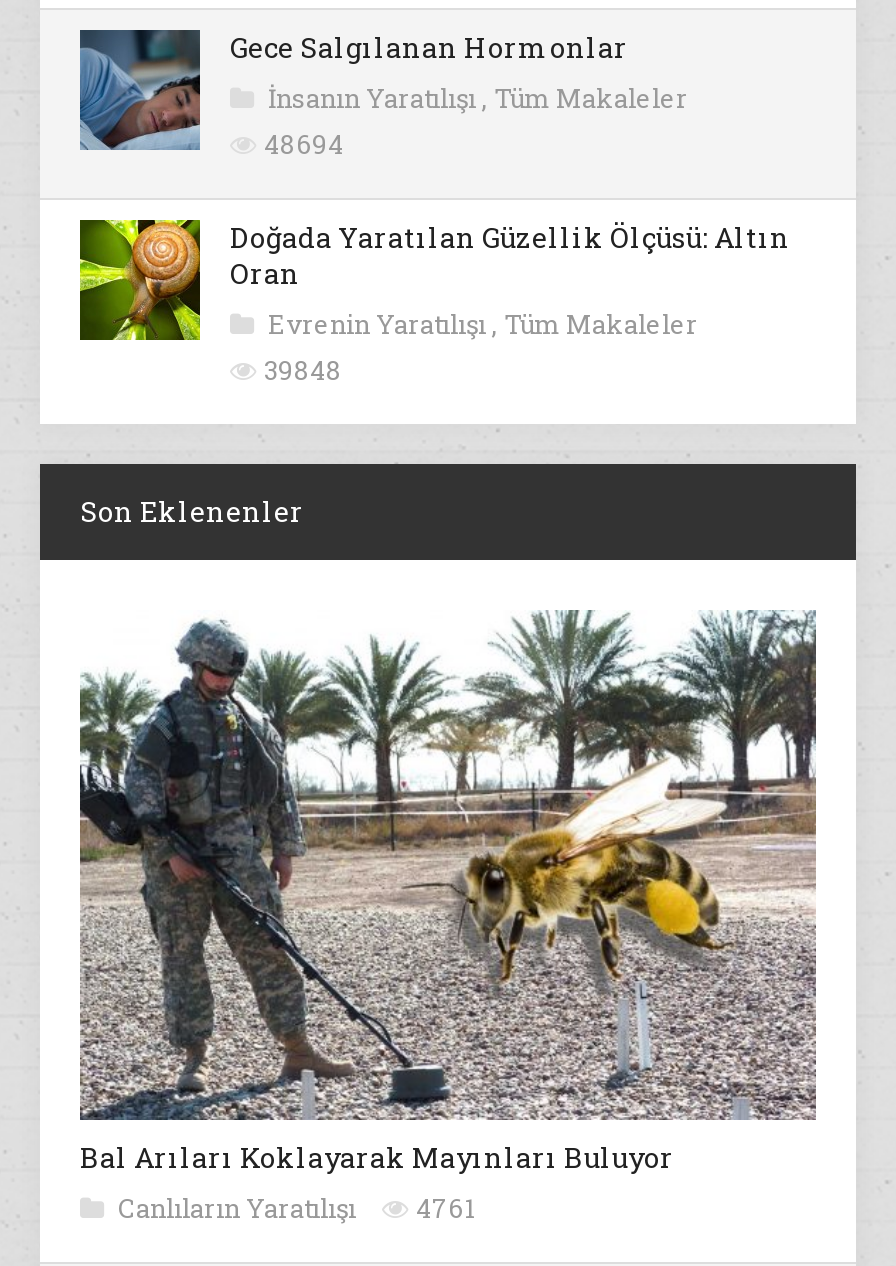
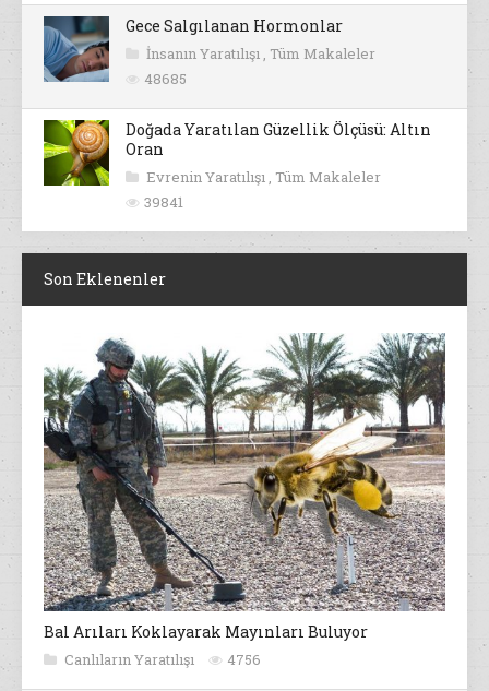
- 48694
+ 48685

- 39848
+ 39841

- Canlıların Yaratılışı 4761
+ Canlıların Yaratılışı 4756
